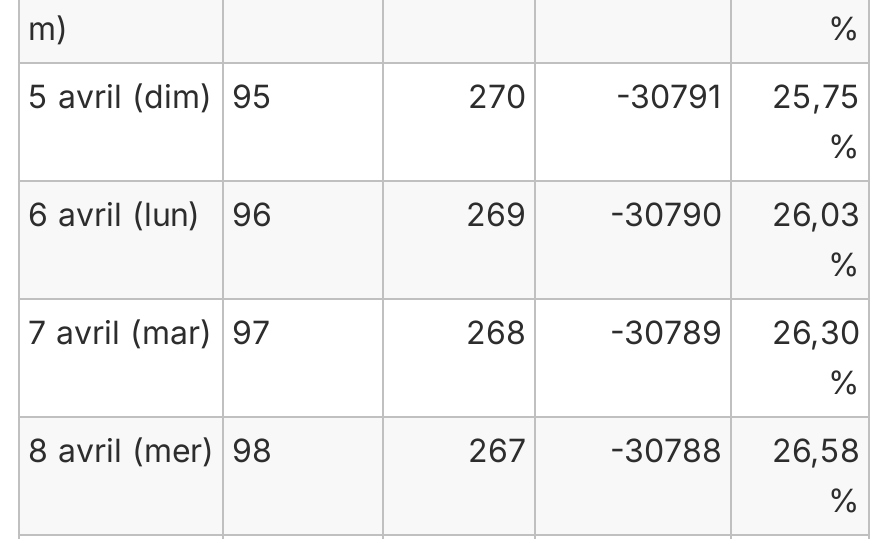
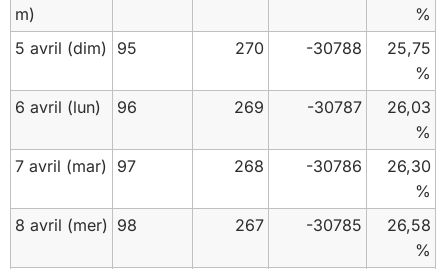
- -30791 25,75
+ -30788 25,75

- -30790 26,03
+ -30787 26,03

- -30789 26,30
+ -30786 26,30

- -30788 26,58
+ -30785 26,58
